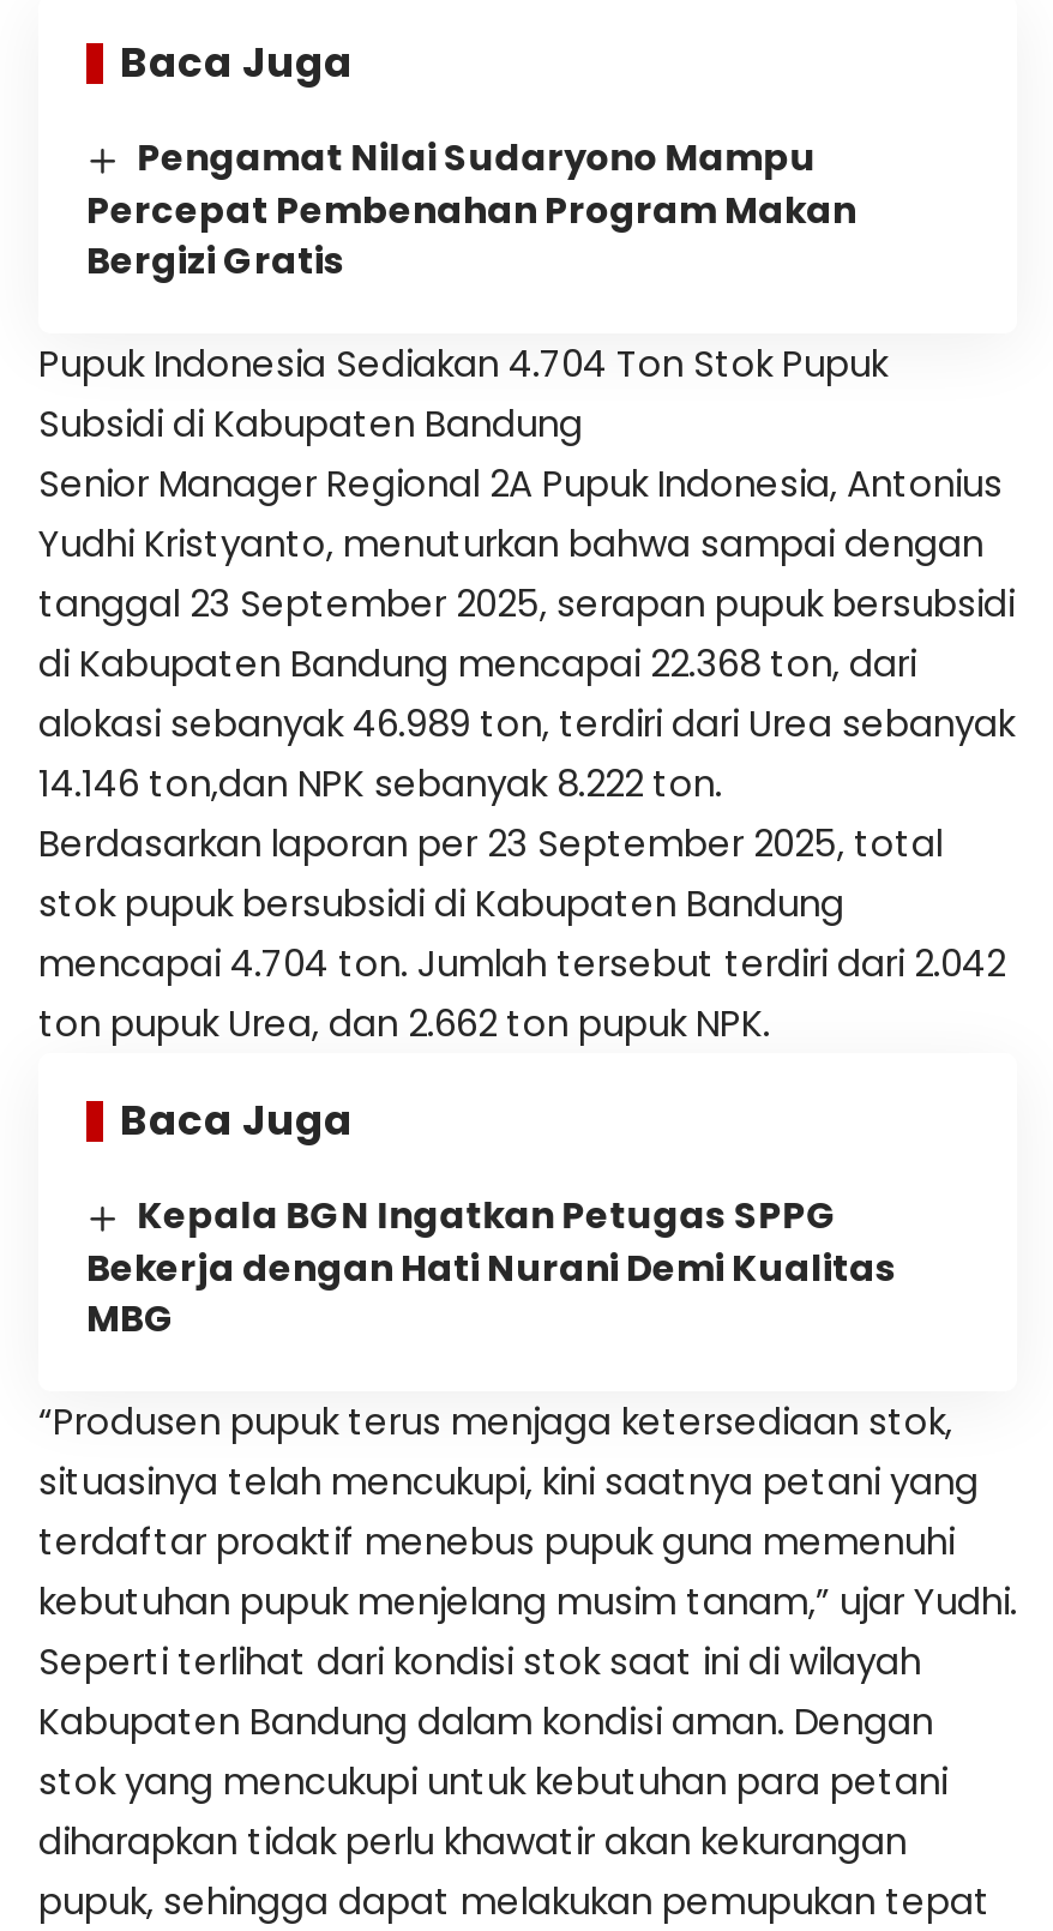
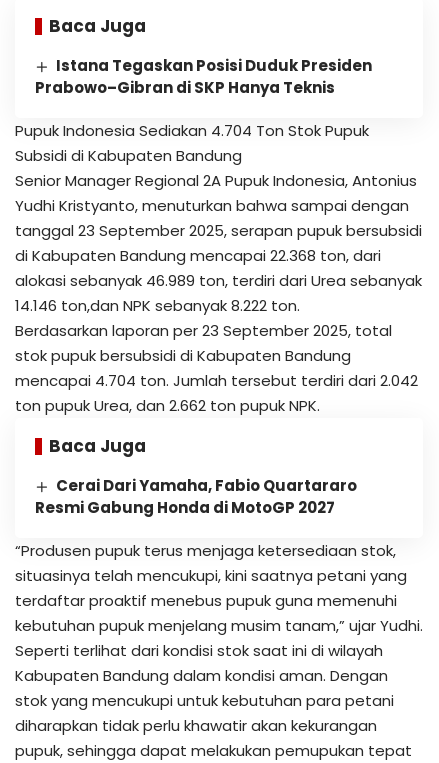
- Pengamat Nilai Sudaryono Mampu
- Percepat Pembenahan Program Makan
- Bergizi Gratis
+ Istana Tegaskan Posisi Duduk Presiden
+ Prabowo–Gibran di SKP Hanya Teknis

- Kepala BGN Ingatkan Petugas SPPG
- Bekerja dengan Hati Nurani Demi Kualitas
- MBG
+ Cerai Dari Yamaha, Fabio Quartararo
+ Resmi Gabung Honda di MotoGP 2027
